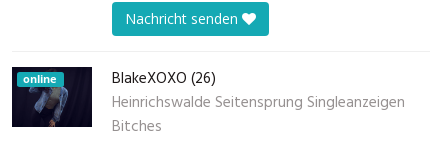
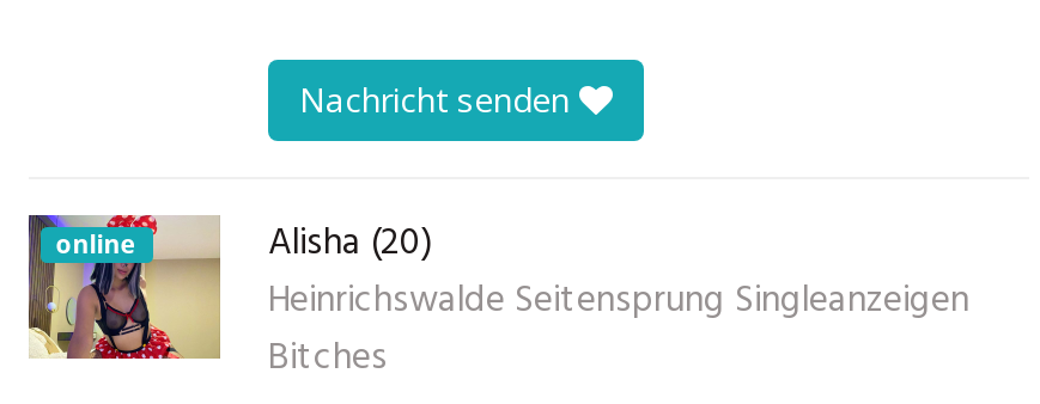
- [image]
- BlakeXOXO (26)
+ [image]
+ Alisha (20)
